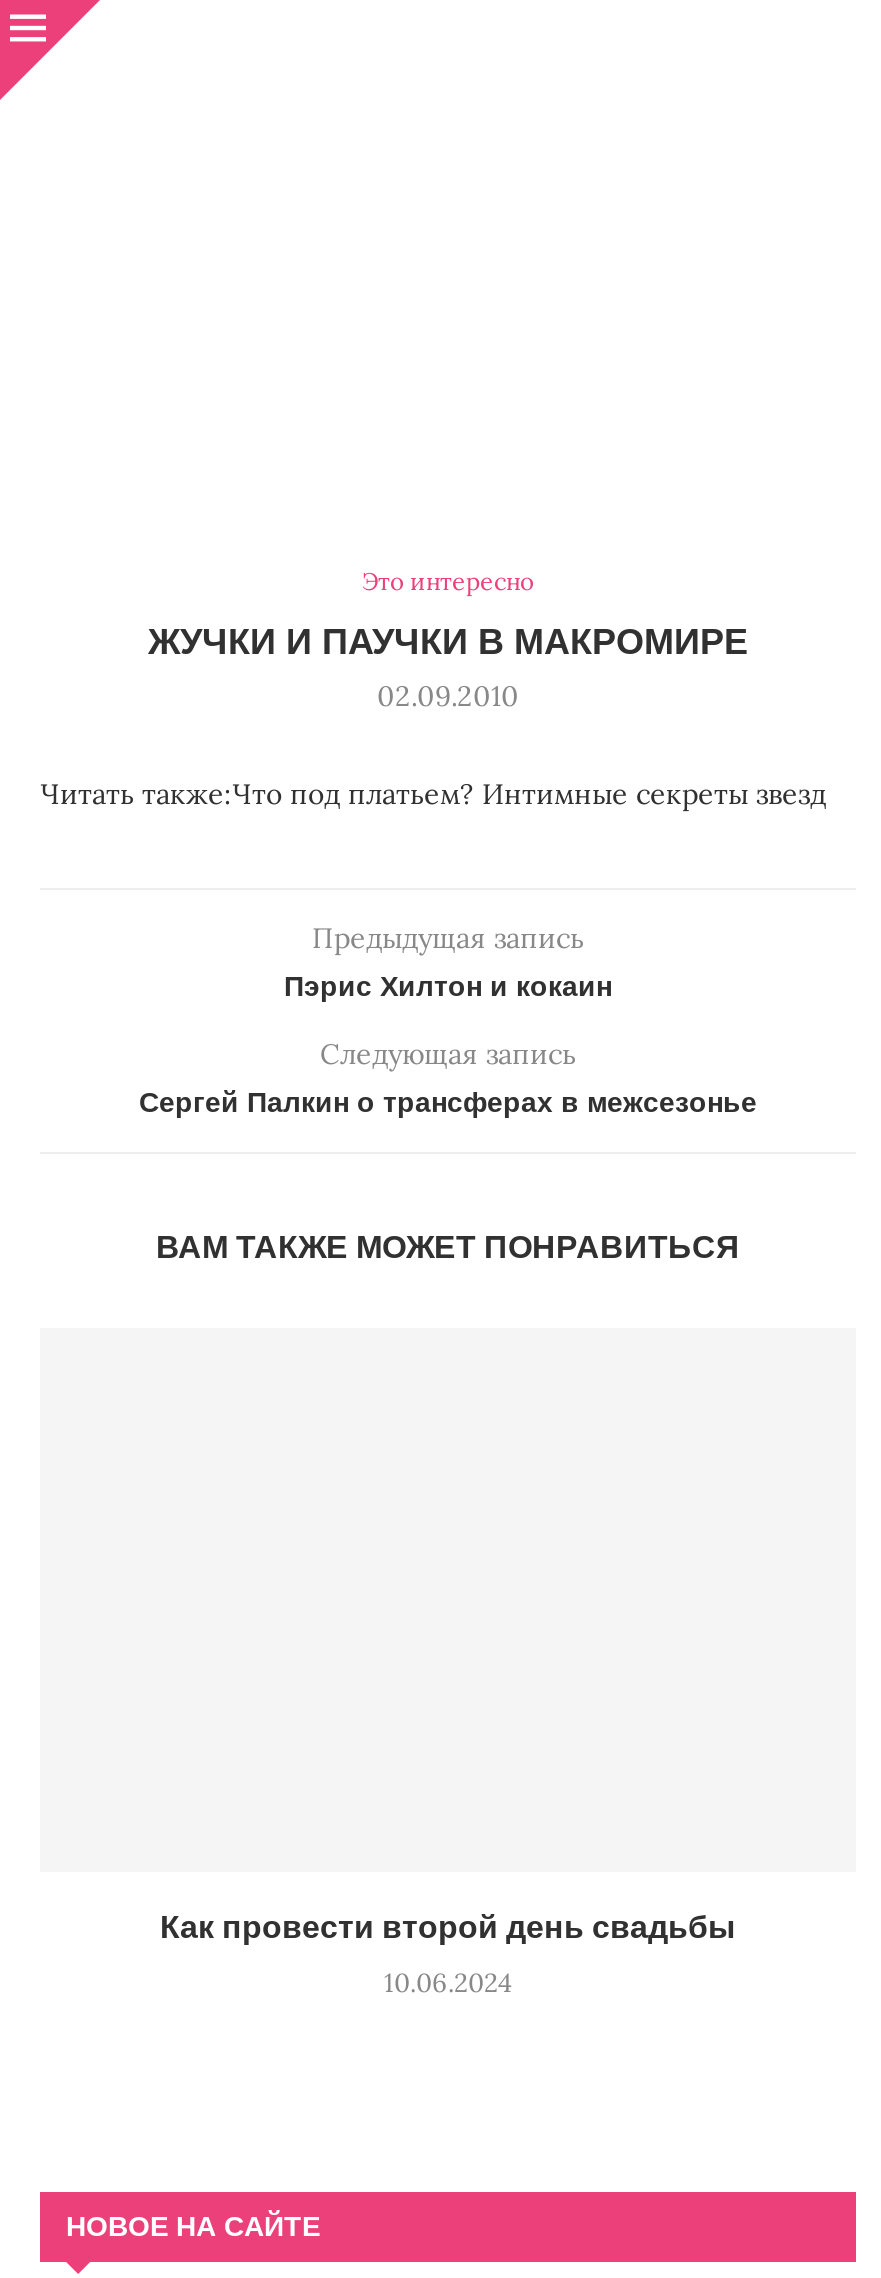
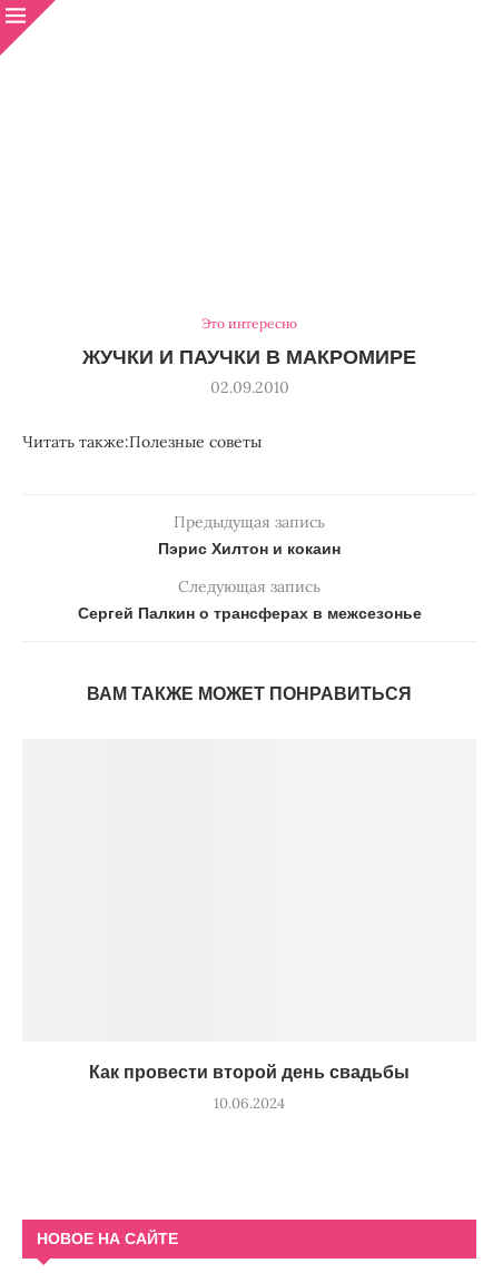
- Читать также:Что под платьем? Интимные секреты звезд
+ Читать также:Полезные советы
